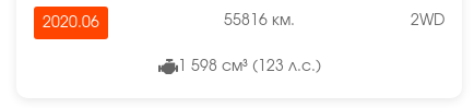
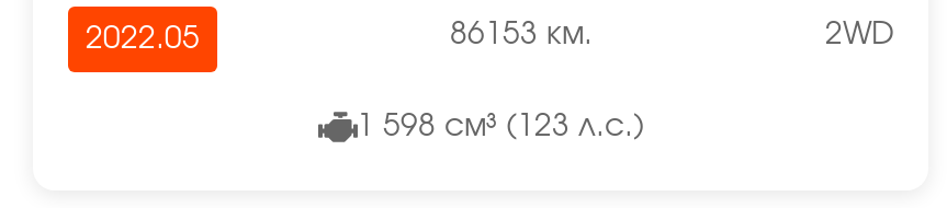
- 2020.06
- 55816 км.
+ 2022.05
+ 86153 км.
